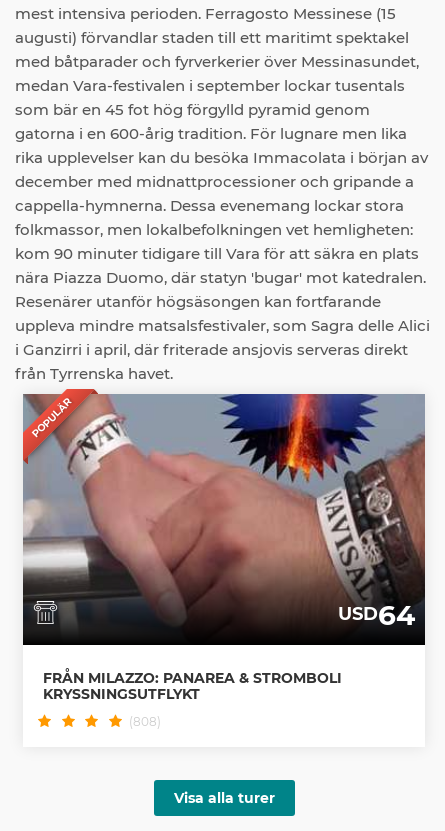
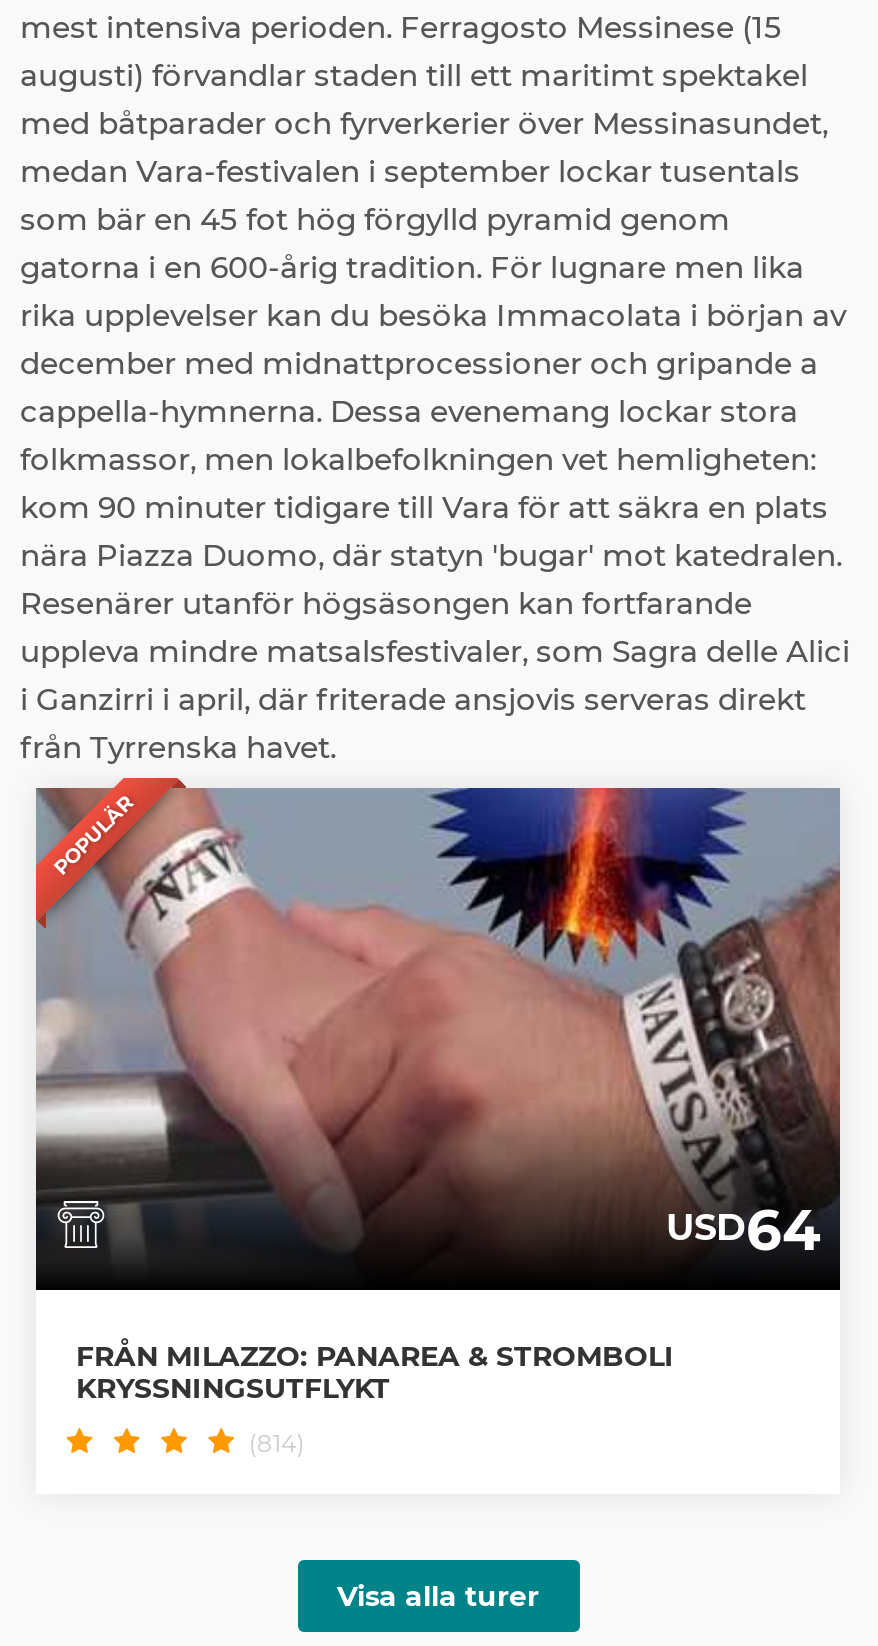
- (808)
+ (814)
